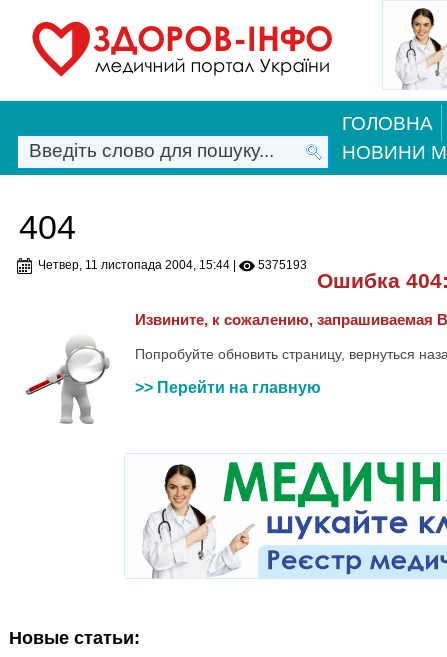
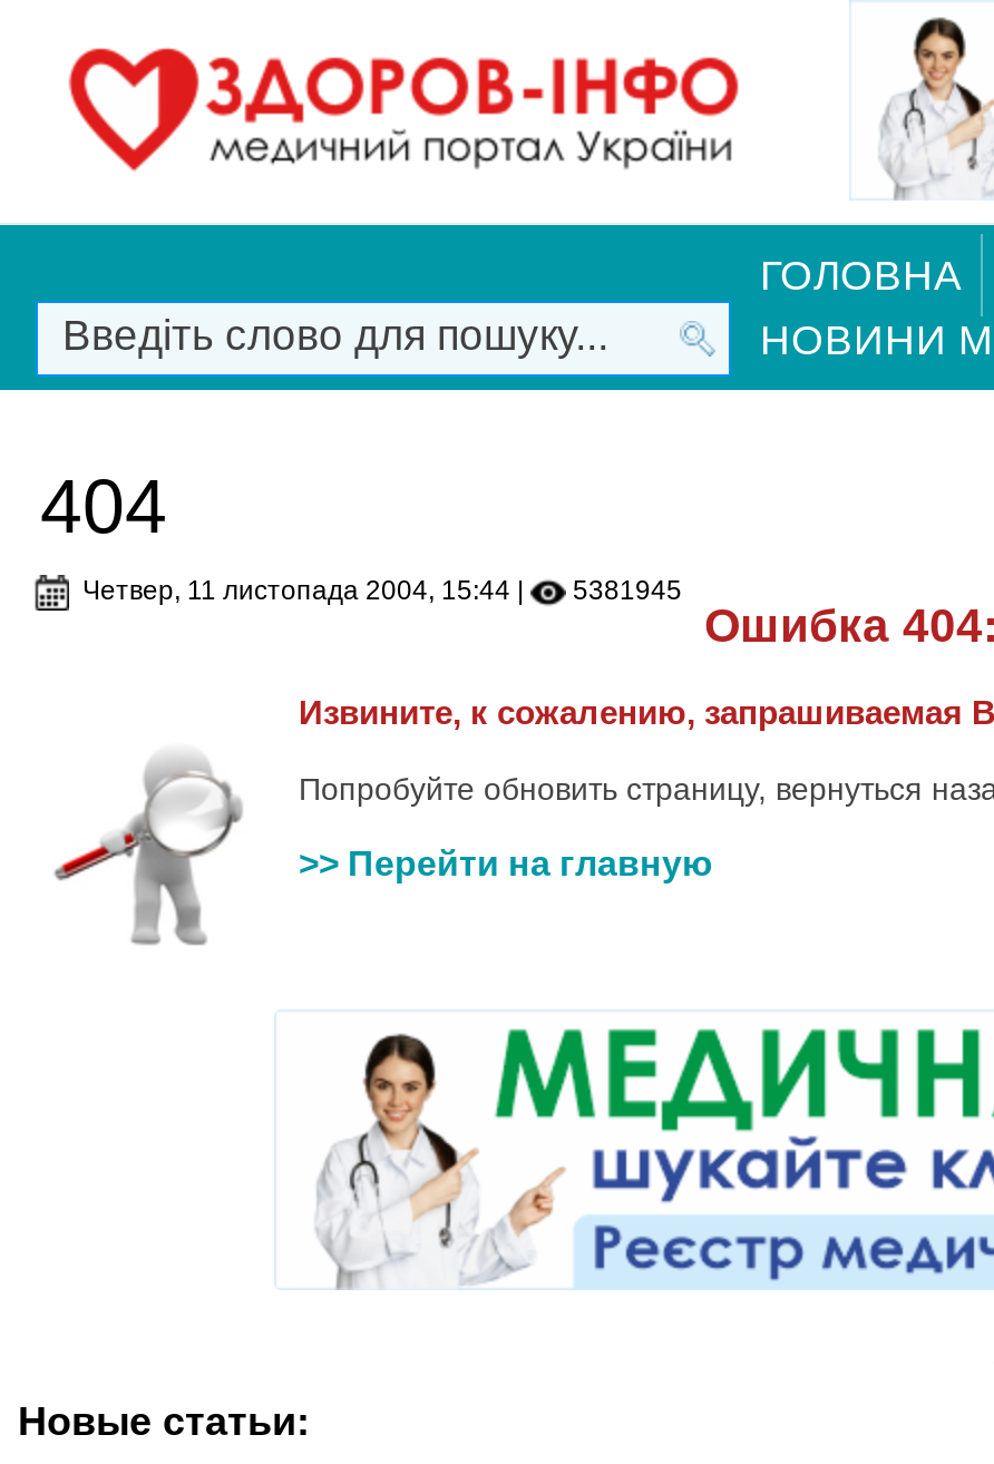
- 5375193
+ 5381945
